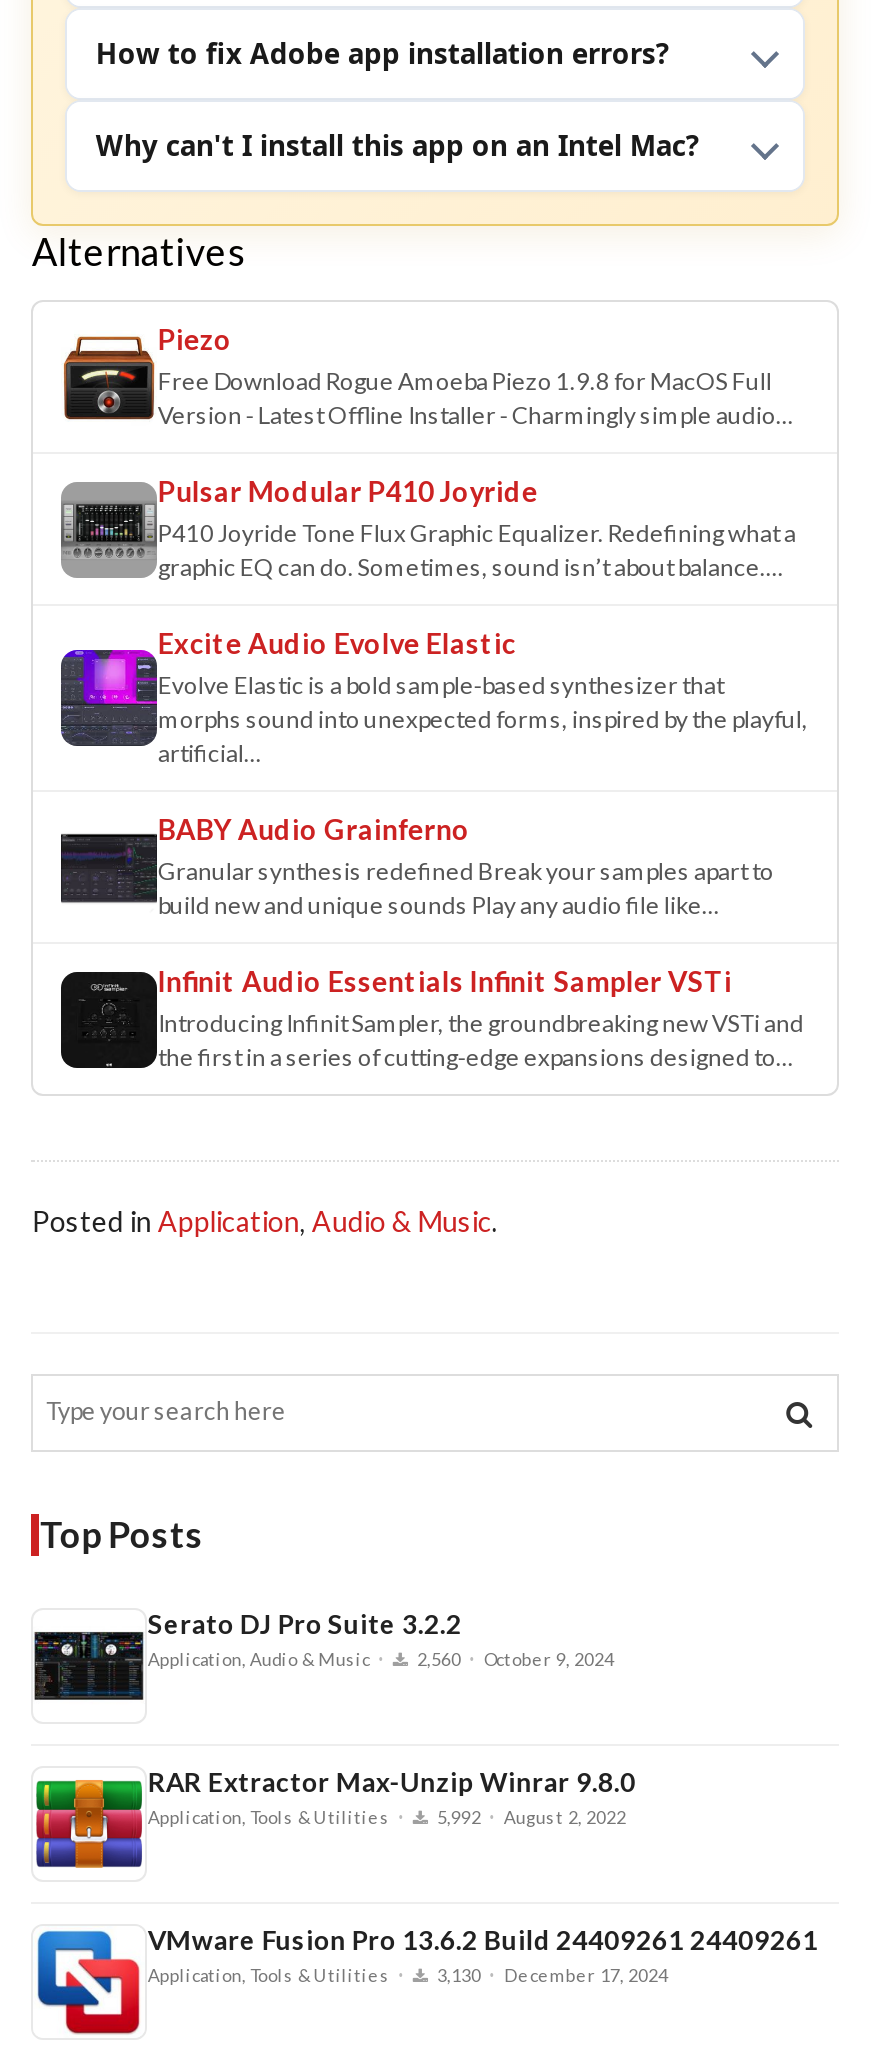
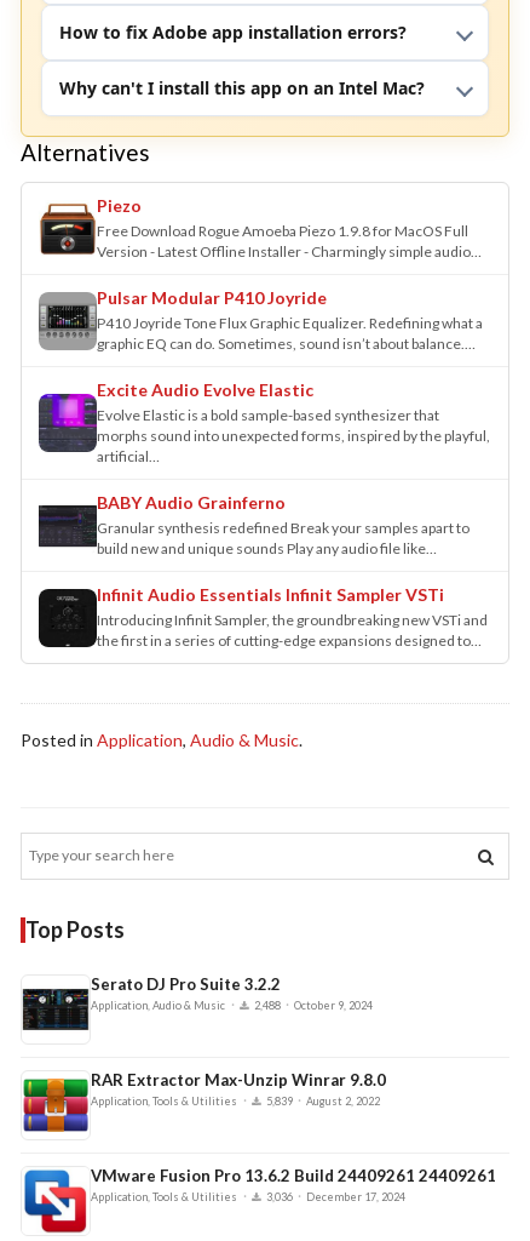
- Application, Audio & Music · 2,560 · October 9, 2024
+ Application, Audio & Music · 2,488 · October 9, 2024

- Application, Tools & Utilities · 5,992 · August 2, 2022
+ Application, Tools & Utilities · 5,839 · August 2, 2022

- Application, Tools & Utilities · 3,130 · December 17, 2024
+ Application, Tools & Utilities · 3,036 · December 17, 2024
